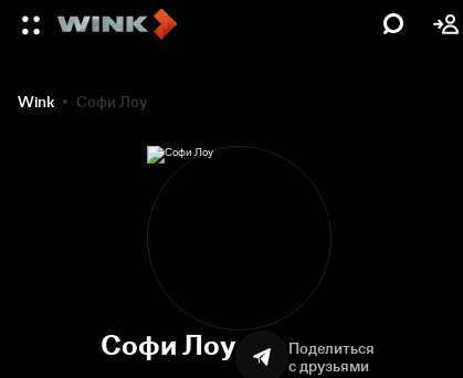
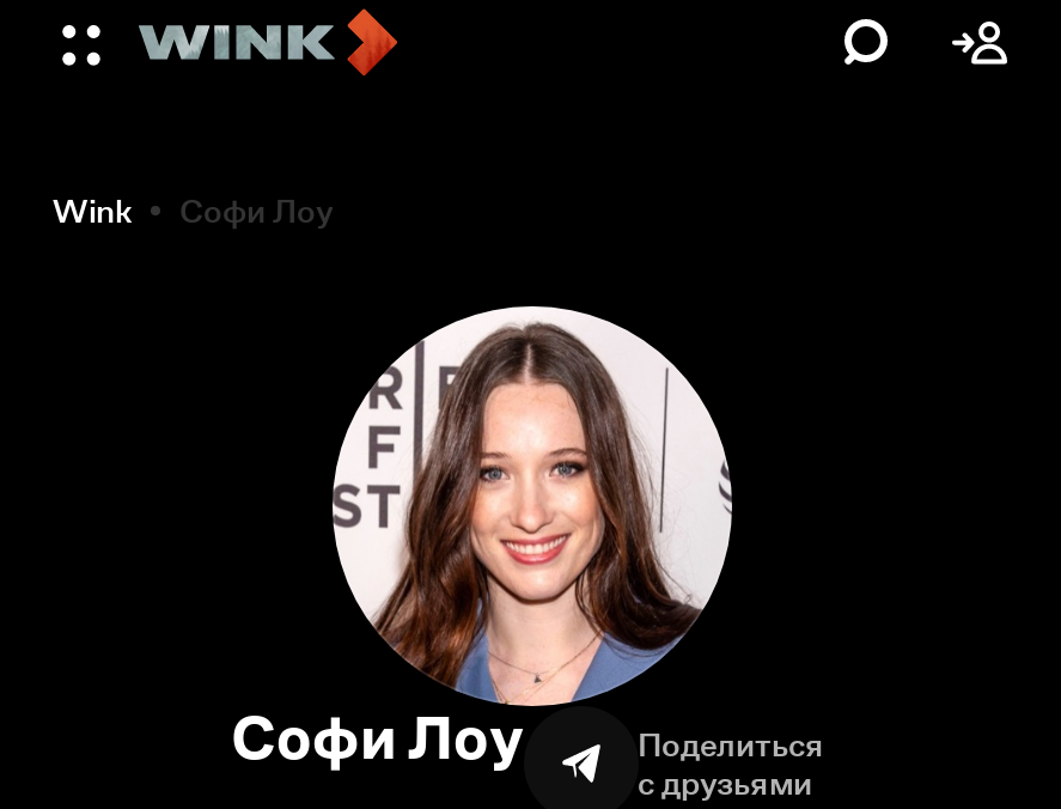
+ [image]
